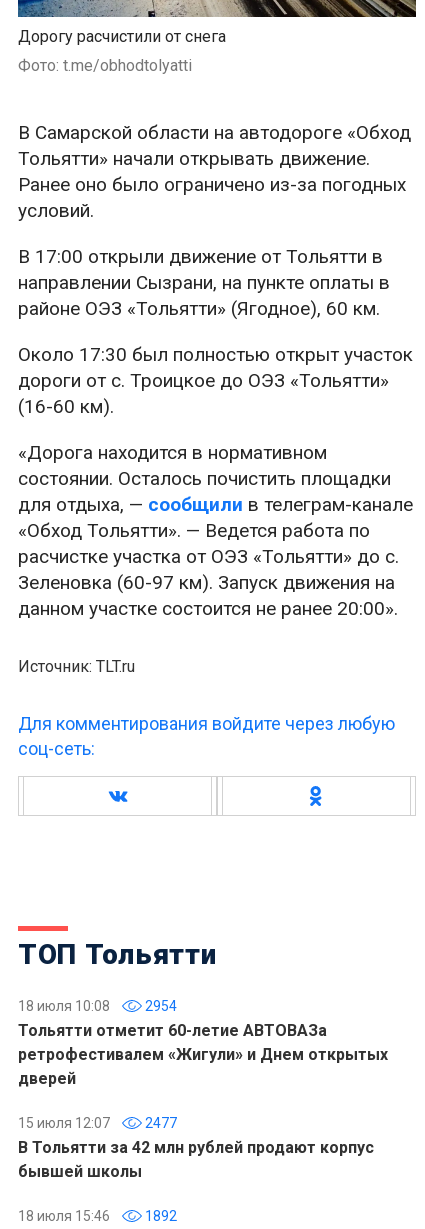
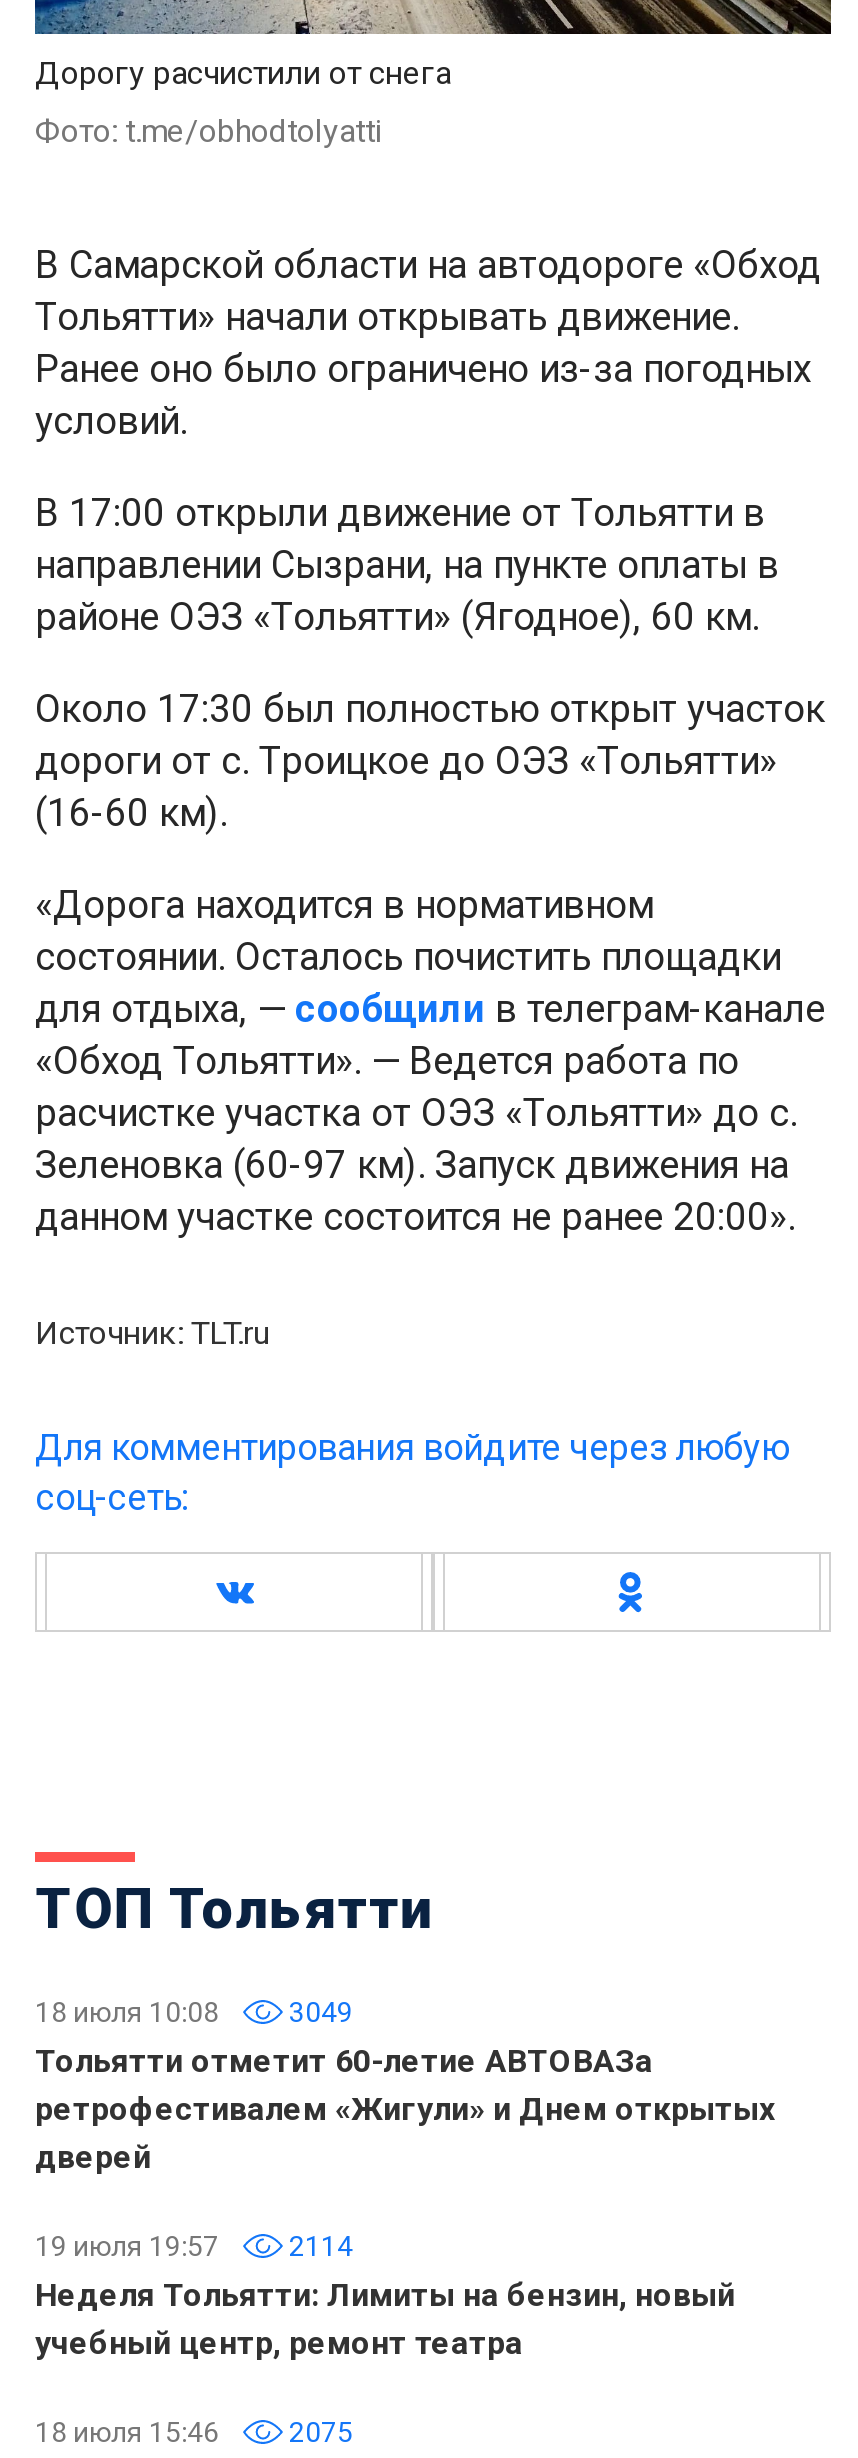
- 18 июля 10:08 2954
+ 18 июля 10:08 3049

- 15 июля 12:07
- 2477
- В Тольятти за 42 млн рублей продают корпус
- бывшей школы
+ 19 июля 19:57
+ 2114
+ Неделя Тольятти: Лимиты на бензин, новый
+ учебный центр, ремонт театра

- 18 июля 15:46 1892
+ 18 июля 15:46 2075
